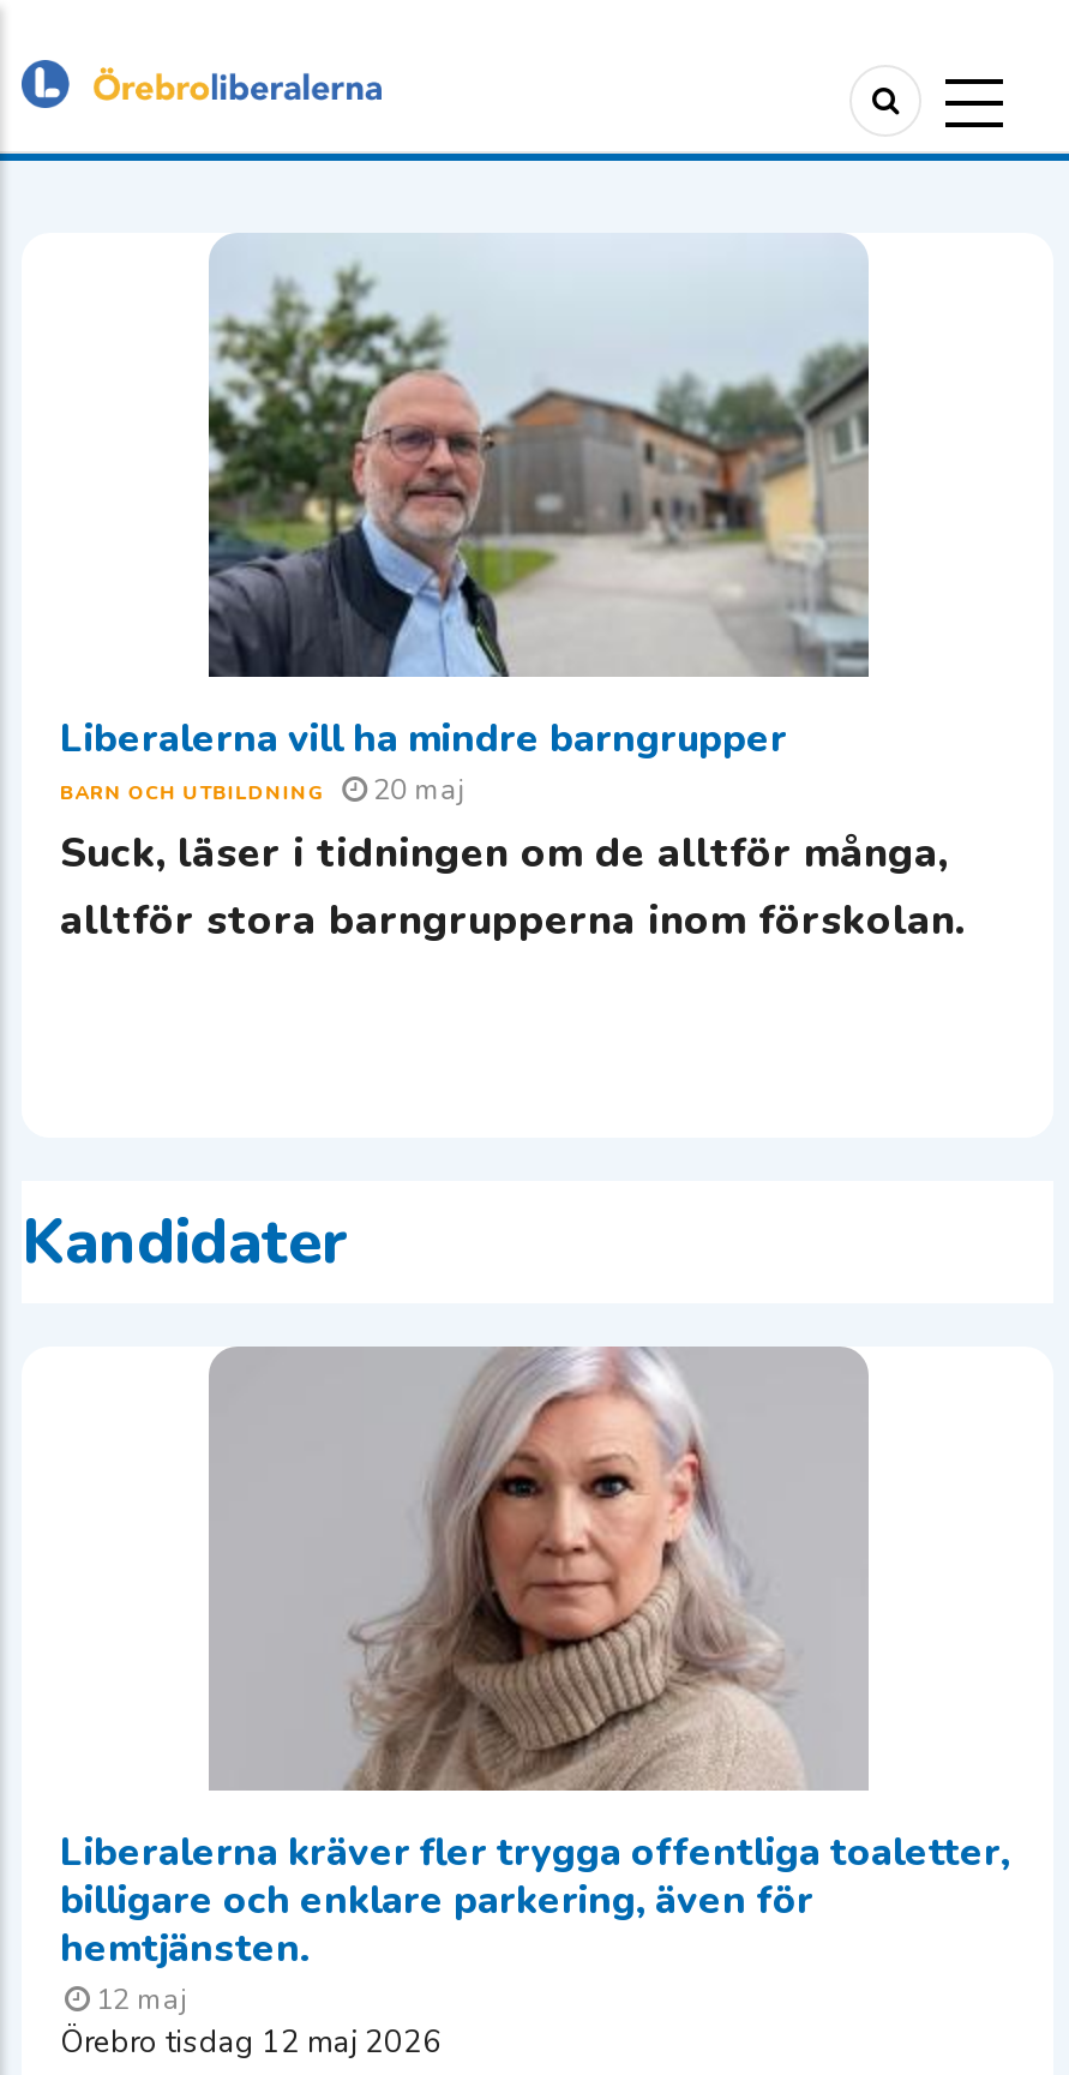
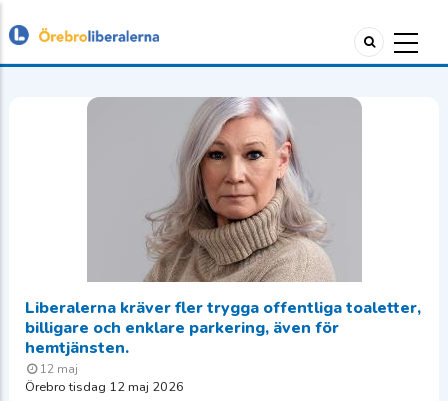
- [image]
- Liberalerna vill ha mindre barngrupper
- BARN OCH UTBILDNING
- 20 maj
- Suck, läser i tidningen om de alltför många,
- alltför stora barngrupperna inom förskolan.

- Kandidater
